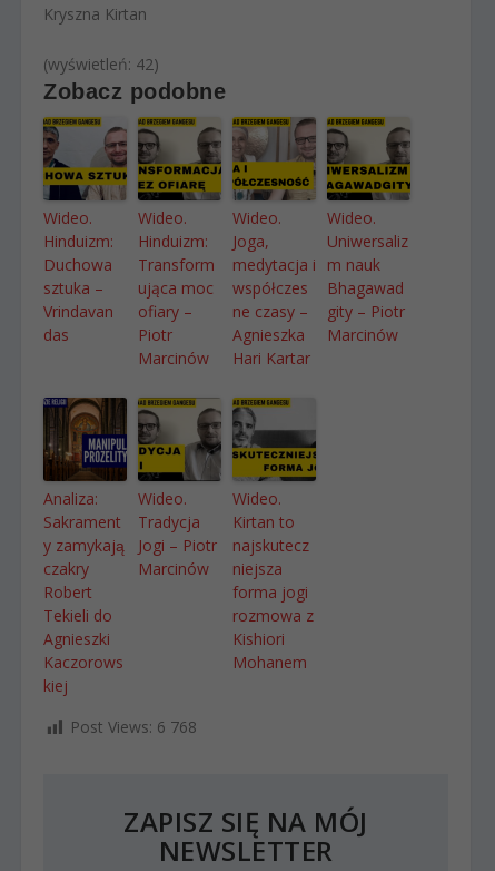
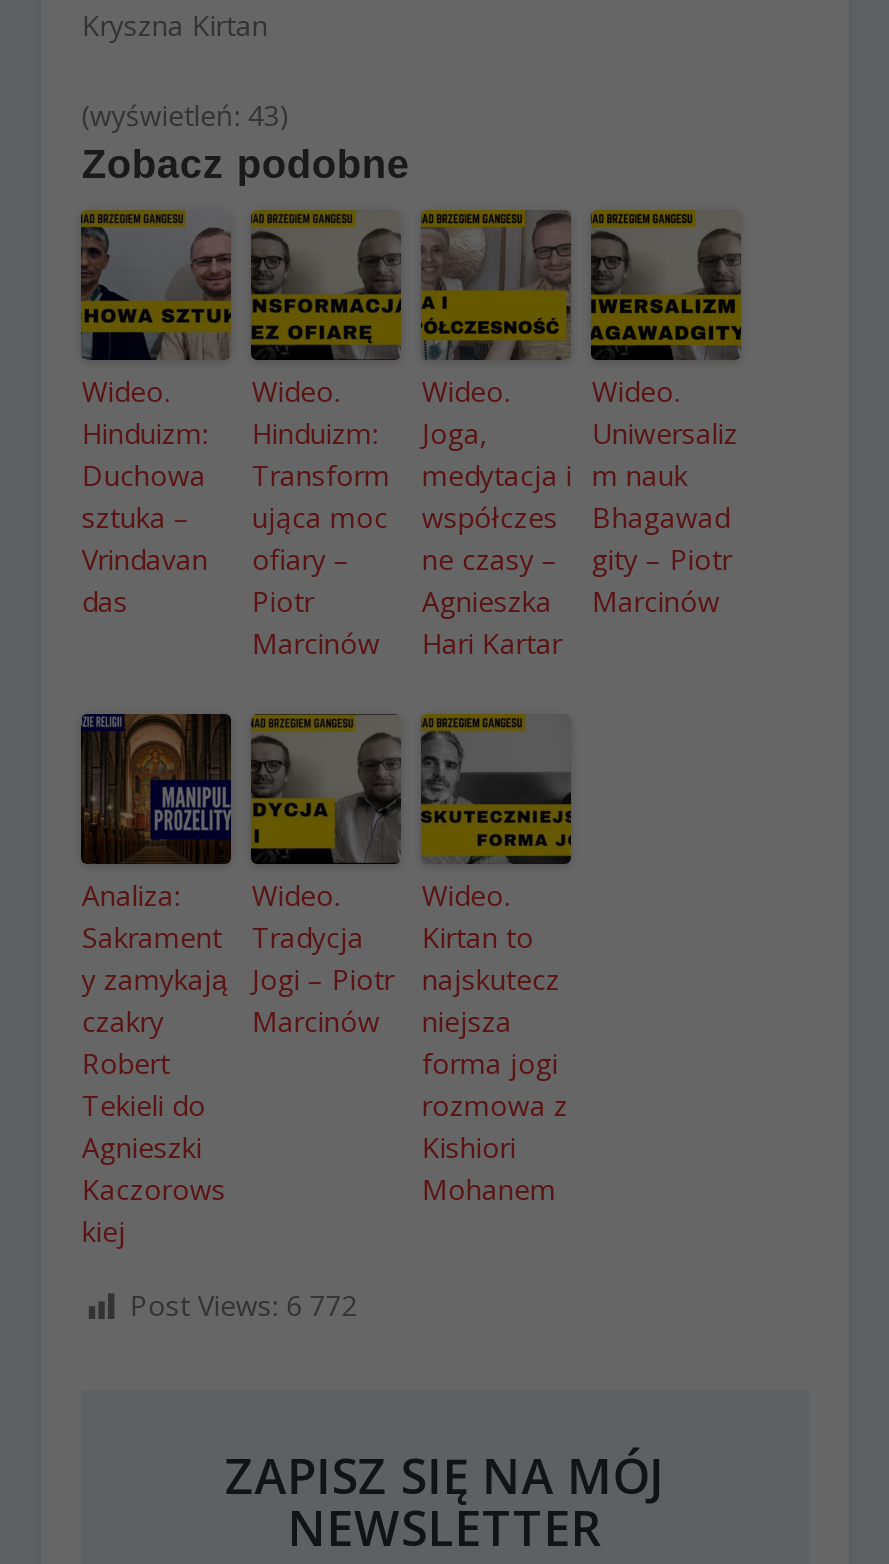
- (wyświetleń: 42)
+ (wyświetleń: 43)

- Post Views: 6 768
+ Post Views: 6 772
